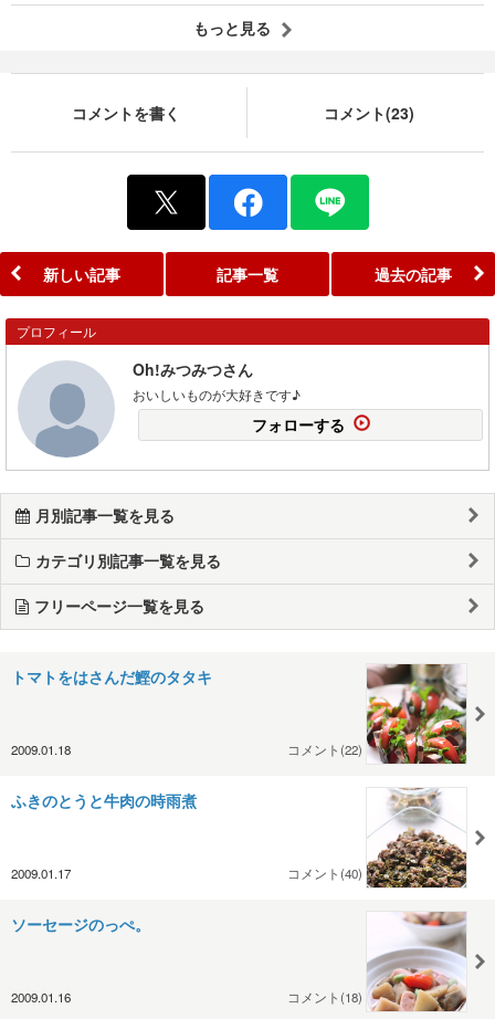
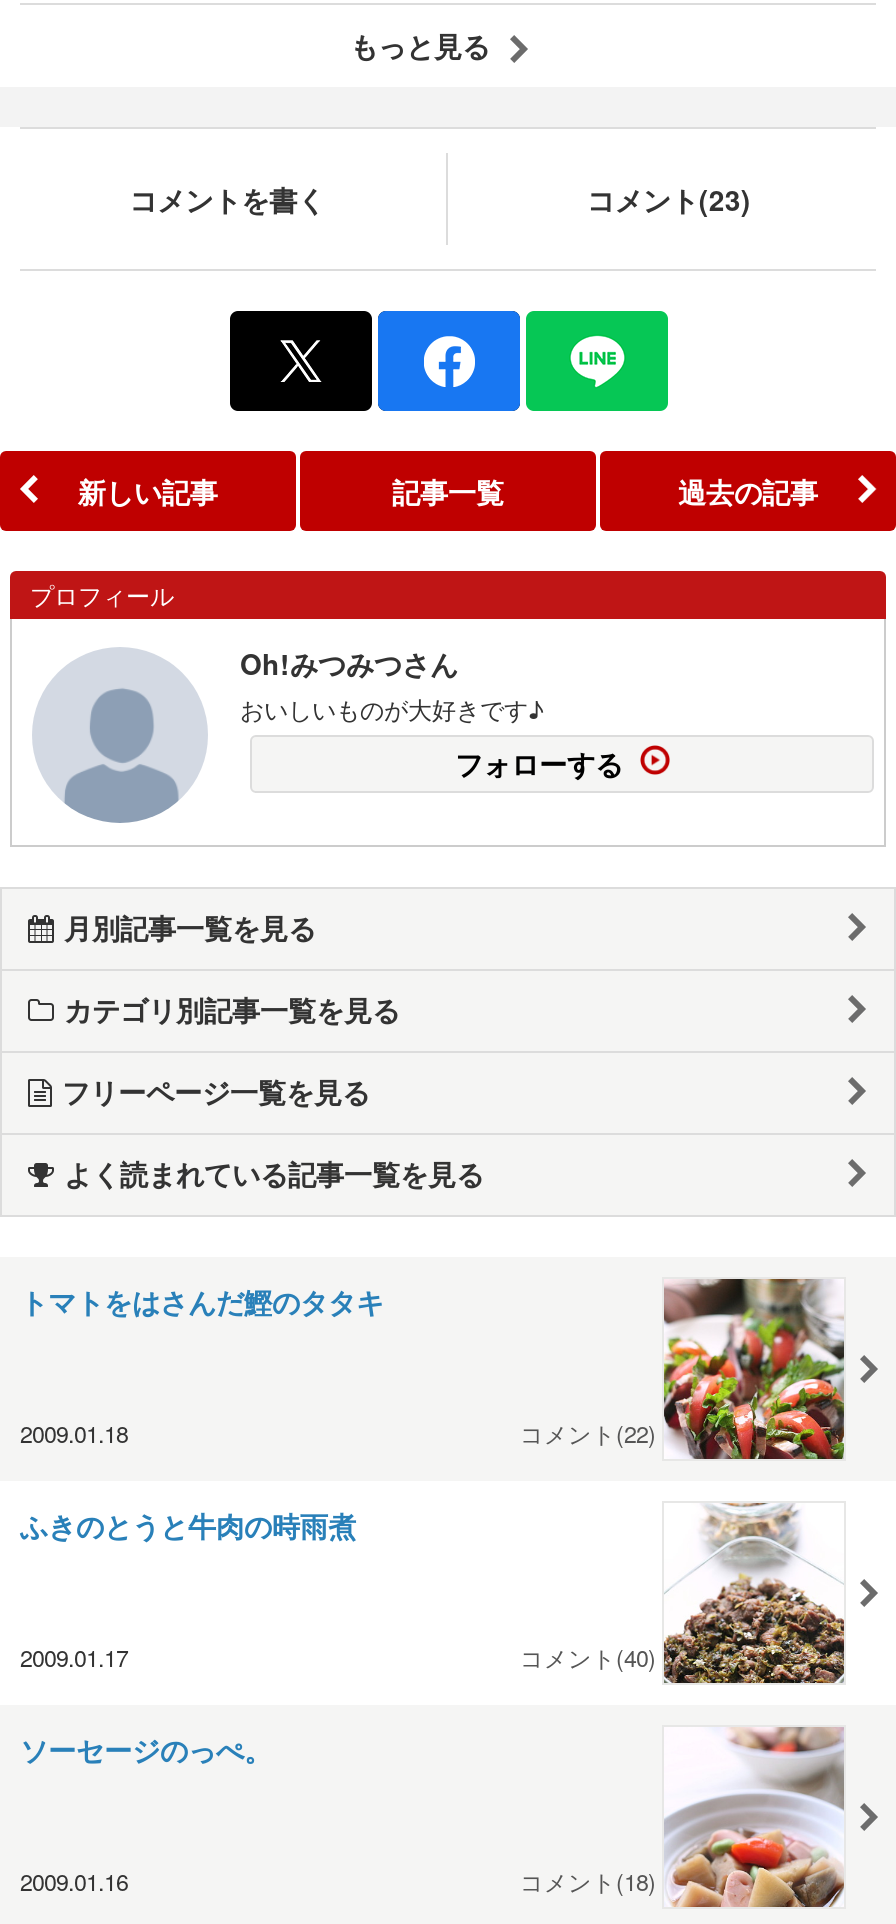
+ よく読まれている記事一覧を見る
